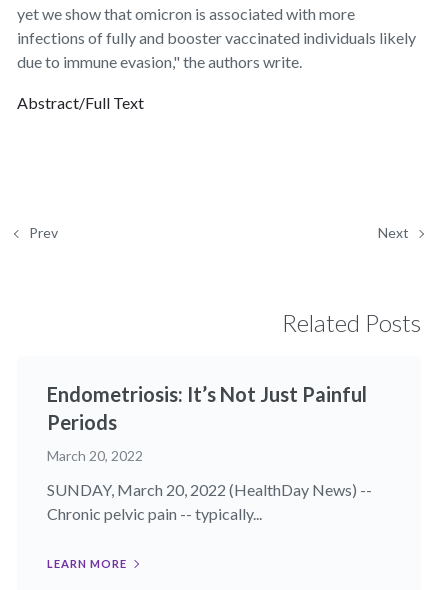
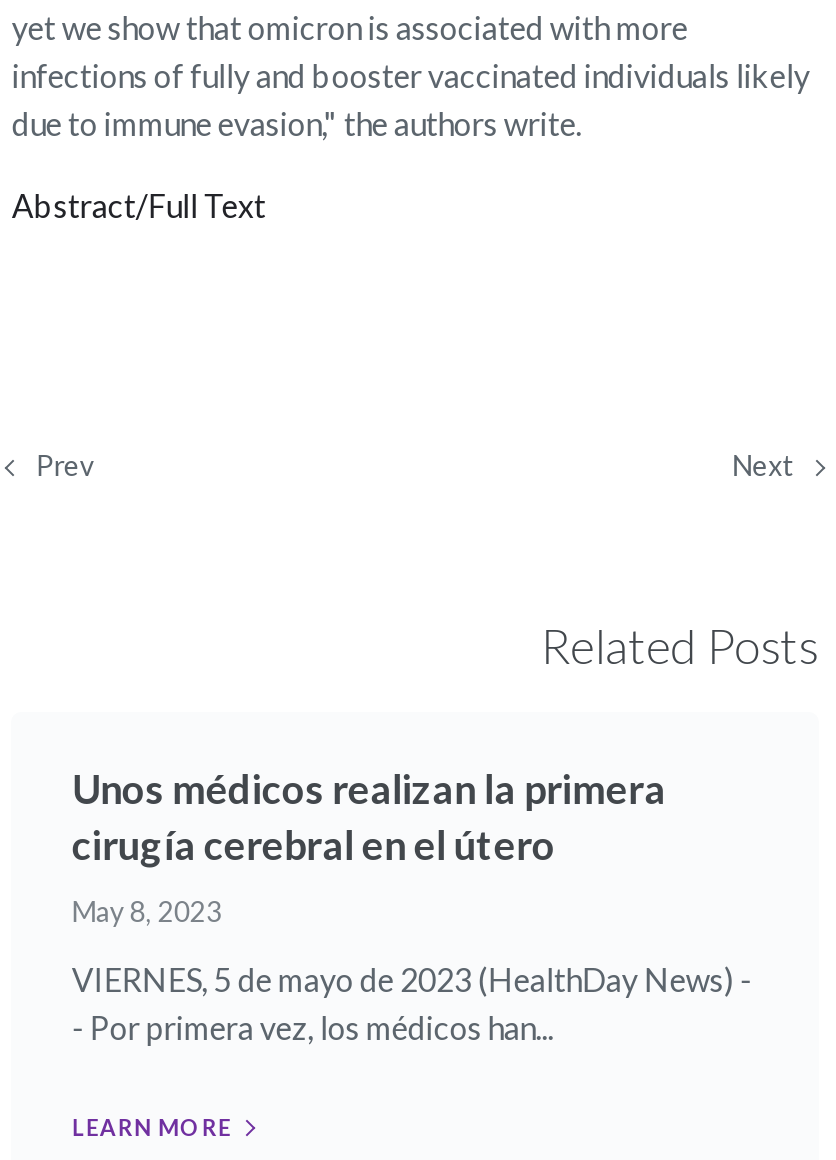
- Endometriosis: It’s Not Just Painful
- Periods
+ Unos médicos realizan la primera
+ cirugía cerebral en el útero

- March 20, 2022
+ May 8, 2023

- SUNDAY, March 20, 2022 (HealthDay News) --
- Chronic pelvic pain -- typically...
+ VIERNES, 5 de mayo de 2023 (HealthDay News) -
+ - Por primera vez, los médicos han...
